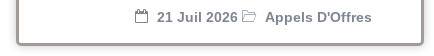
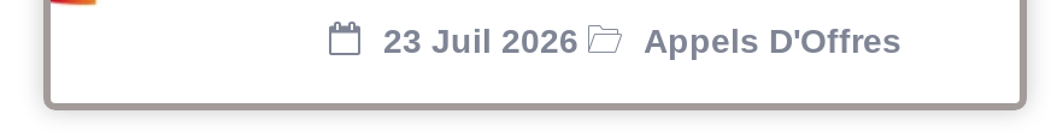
- 21 Juil 2026 Appels D'Offres
+ 23 Juil 2026 Appels D'Offres
